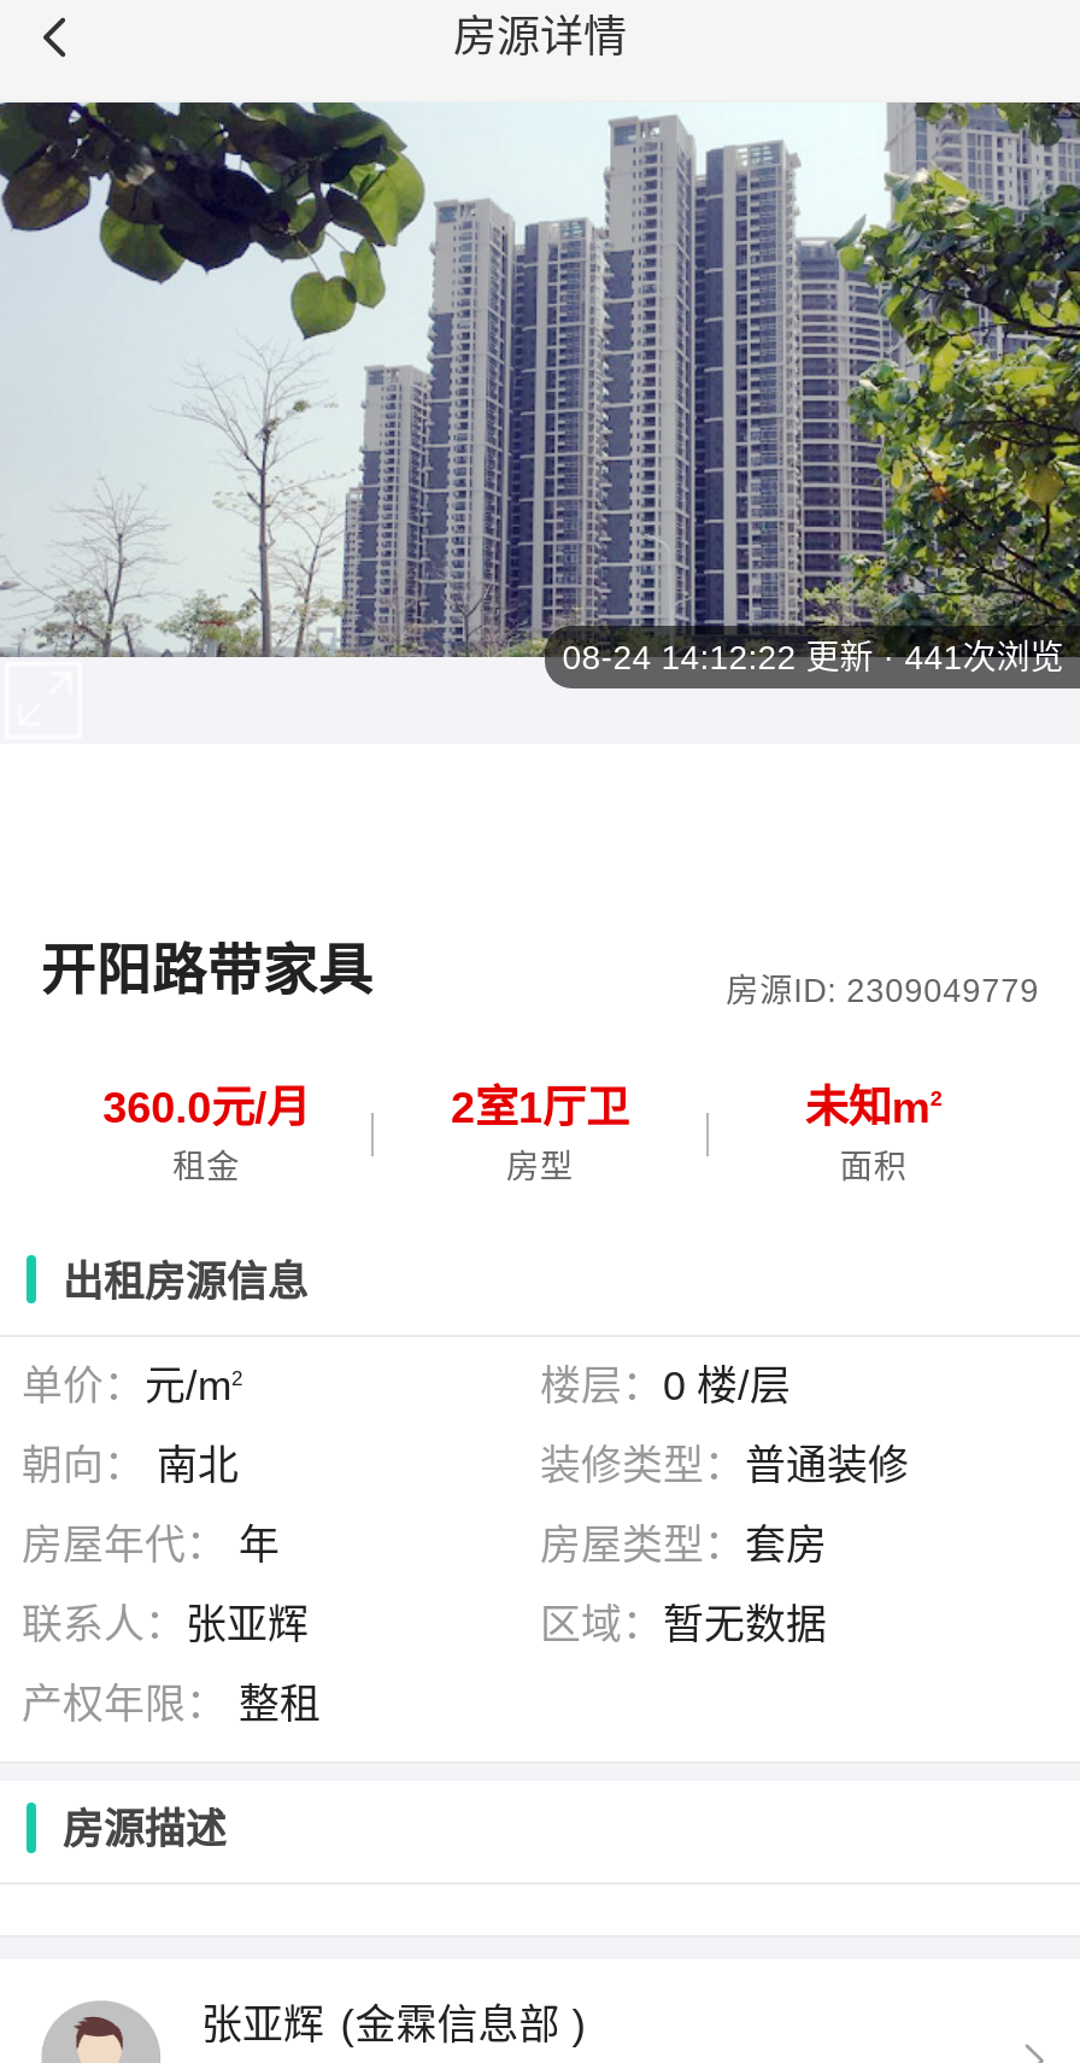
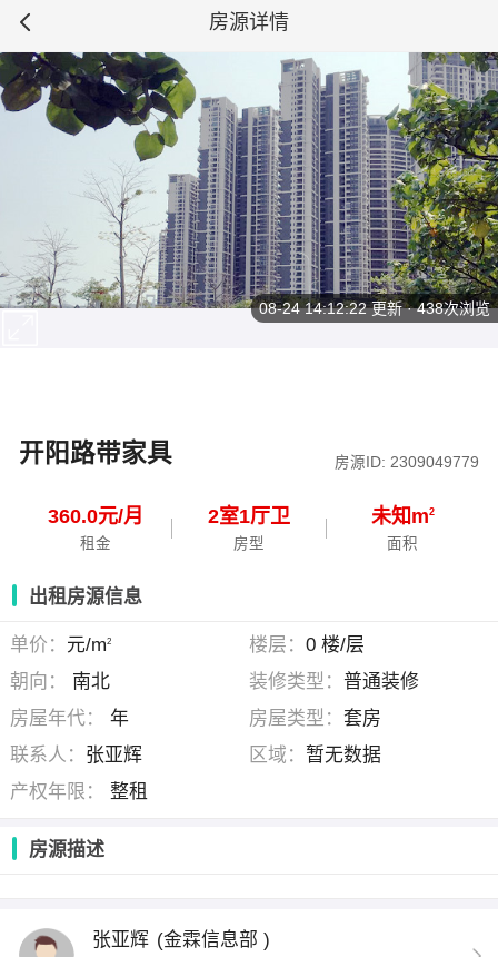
- 08-24 14:12:22更新 · 441次浏览
+ 08-24 14:12:22更新 · 438次浏览
